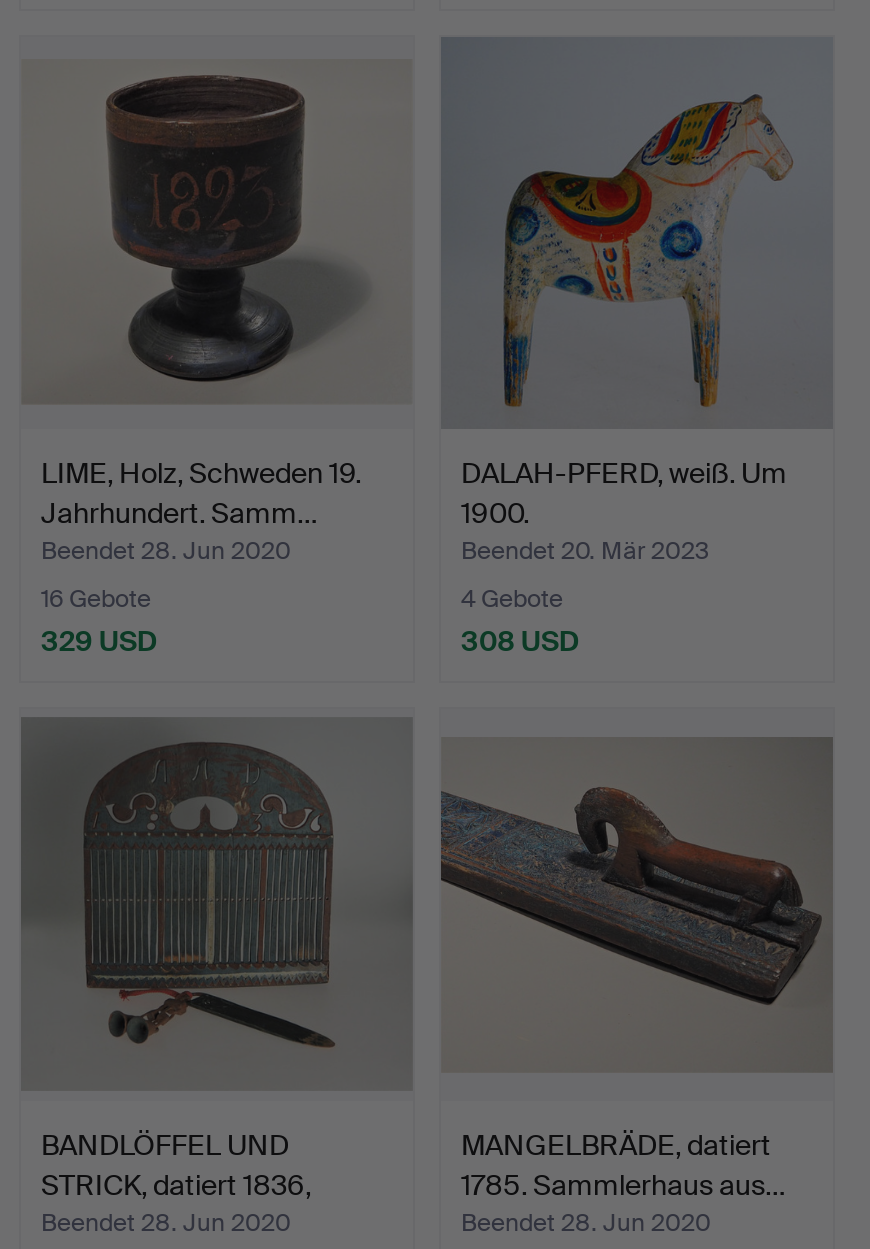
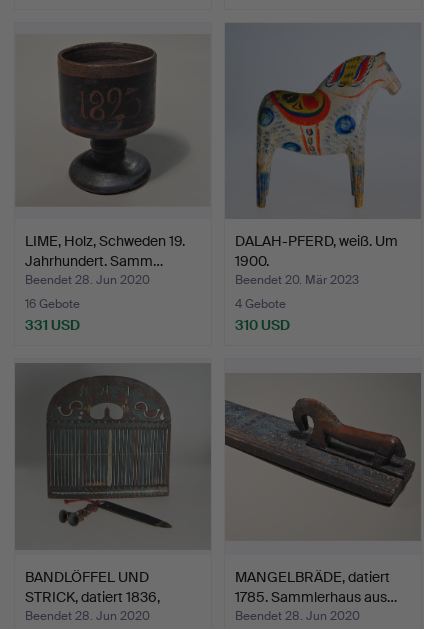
- 329 USD
+ 331 USD

- 308 USD
+ 310 USD
